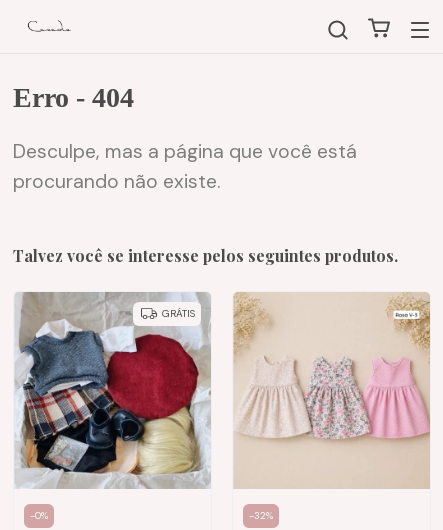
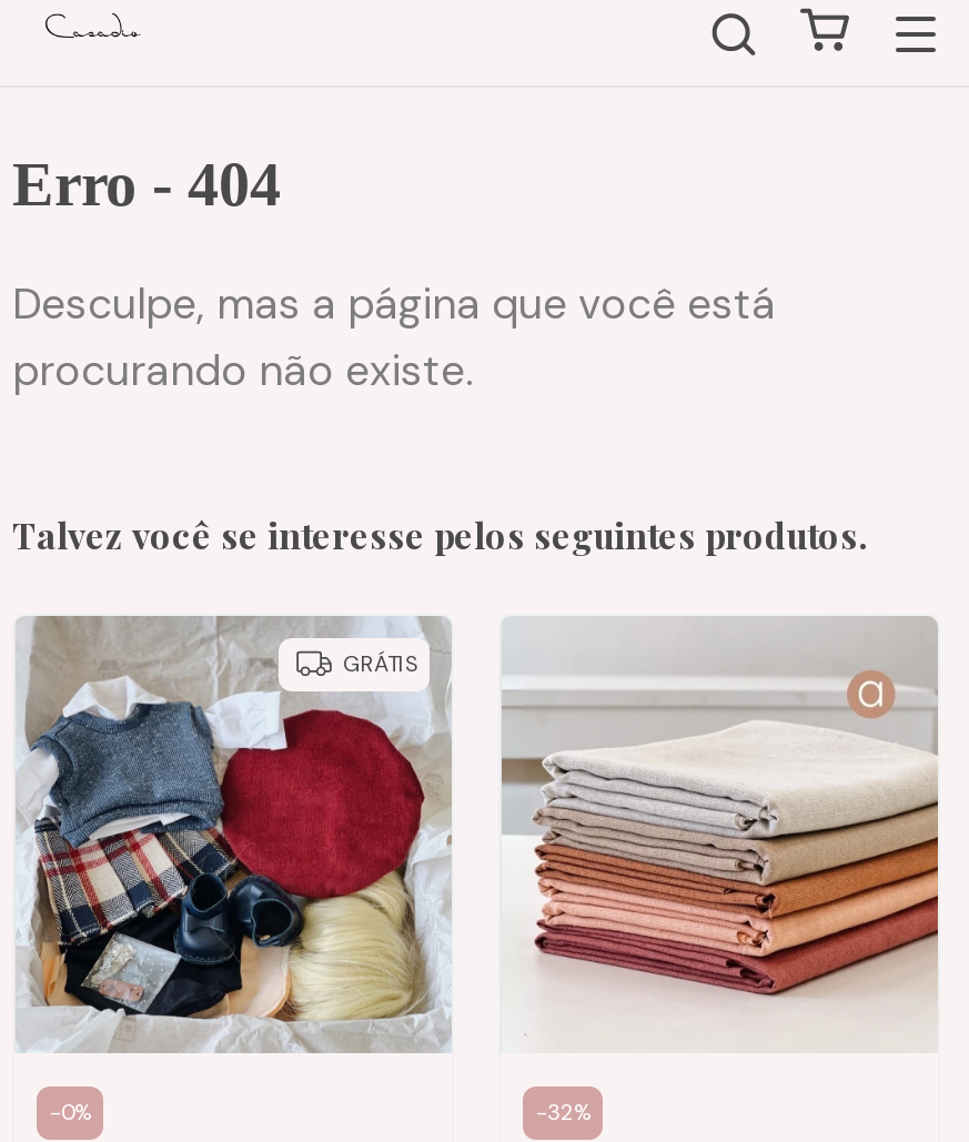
- [image]
+ [image]
